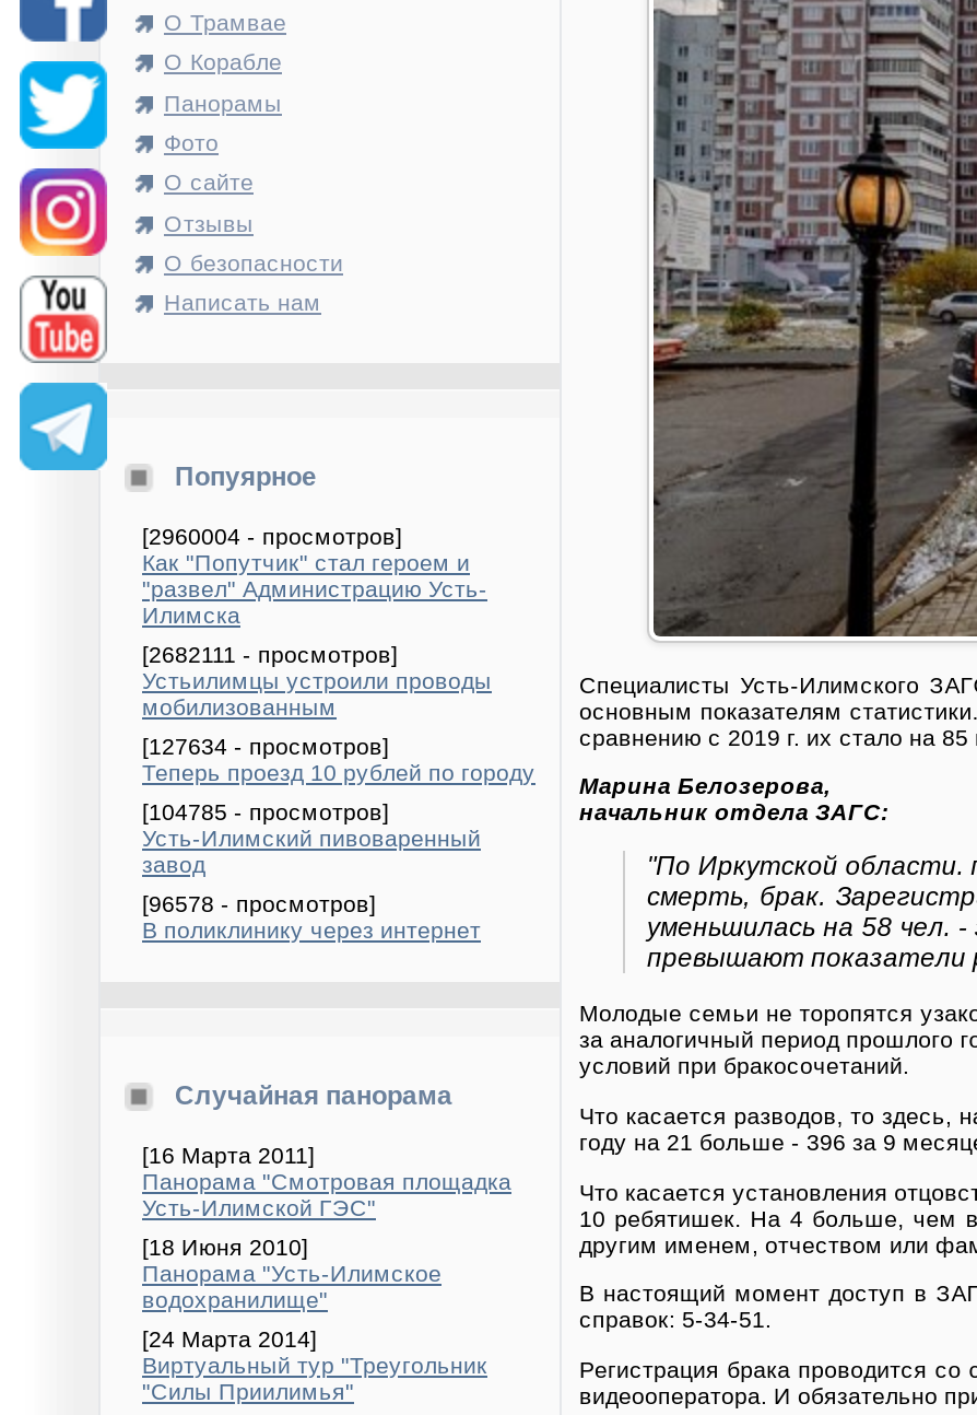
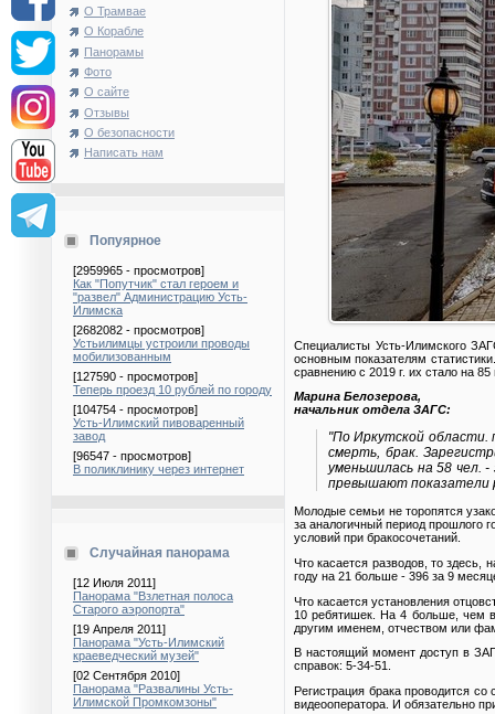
- [2960004 - просмотров]
+ [2959965 - просмотров]

- [2682111 - просмотров]
+ [2682082 - просмотров]

- [127634 - просмотров]
+ [127590 - просмотров]

- [104785 - просмотров]
+ [104754 - просмотров]

- [96578 - просмотров]
+ [96547 - просмотров]

- [16 Марта 2011]
- Панорама "Смотровая площадка
- Усть-Илимской ГЭС"
+ [12 Июля 2011]
+ Панорама "Взлетная полоса
+ Старого аэропорта"

- [18 Июня 2010]
- Панорама "Усть-Илимское
- водохранилище"
+ [19 Апреля 2011]
+ Панорама "Усть-Илимский
+ краеведческий музей"

- [24 Марта 2014]
- Виртуальный тур "Треугольник
- "Силы Приилимья"
+ [02 Сентября 2010]
+ Панорама "Развалины Усть-
+ Илимской Промкомзоны"
